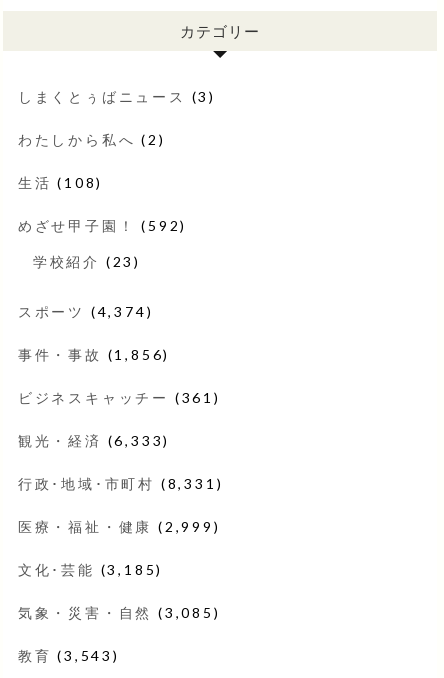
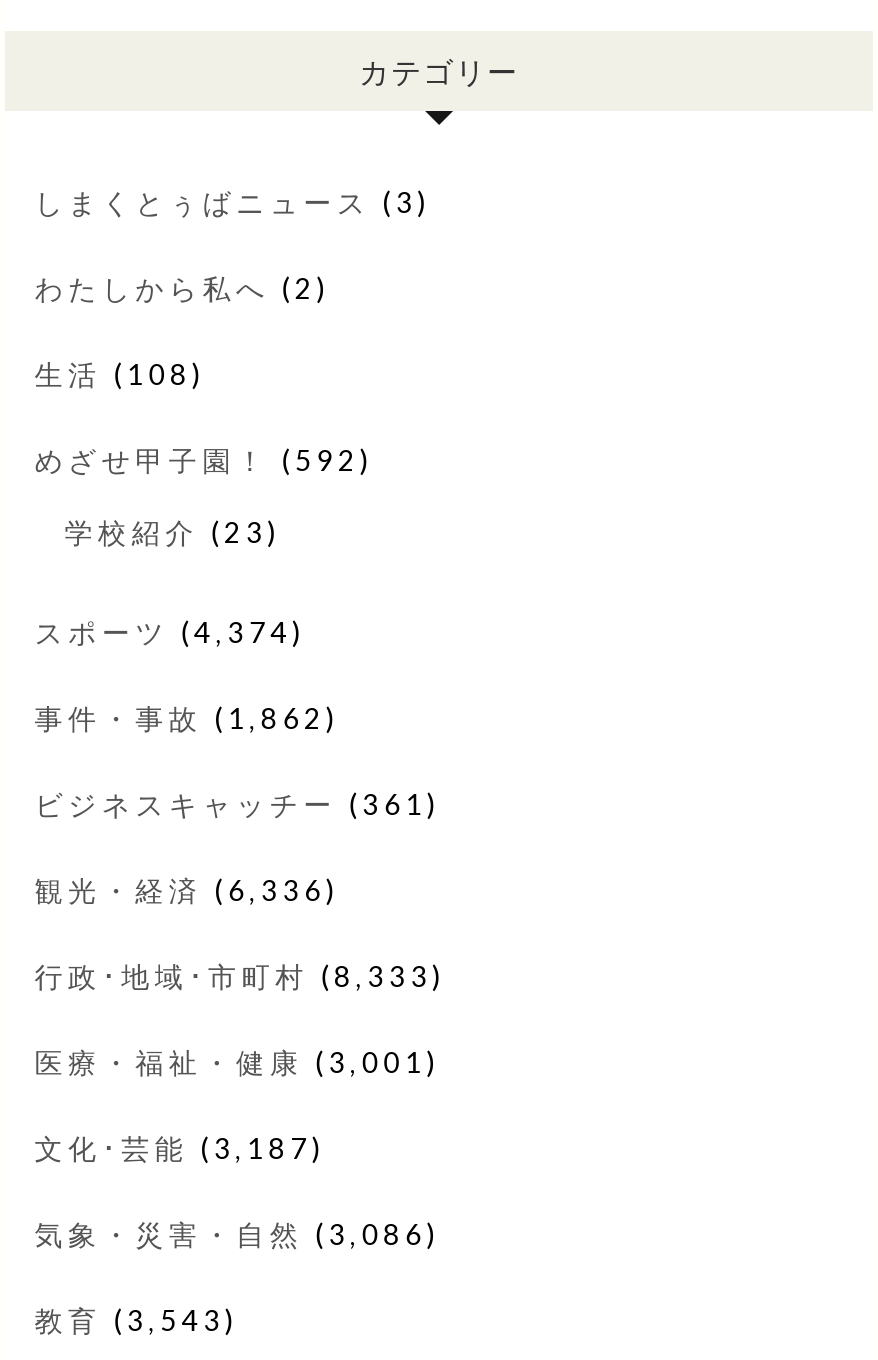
- 事件・事故(1,856)
+ 事件・事故(1,862)

- 観光・経済(6,333)
+ 観光・経済(6,336)

- 行政･地域･市町村(8,331)
+ 行政･地域･市町村(8,333)

- 医療・福祉・健康(2,999)
+ 医療・福祉・健康(3,001)

- 文化･芸能(3,185)
+ 文化･芸能(3,187)

- 気象・災害・自然(3,085)
+ 気象・災害・自然(3,086)
